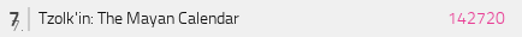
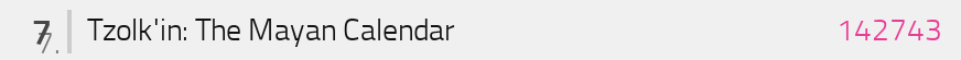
- 142720
+ 142743
